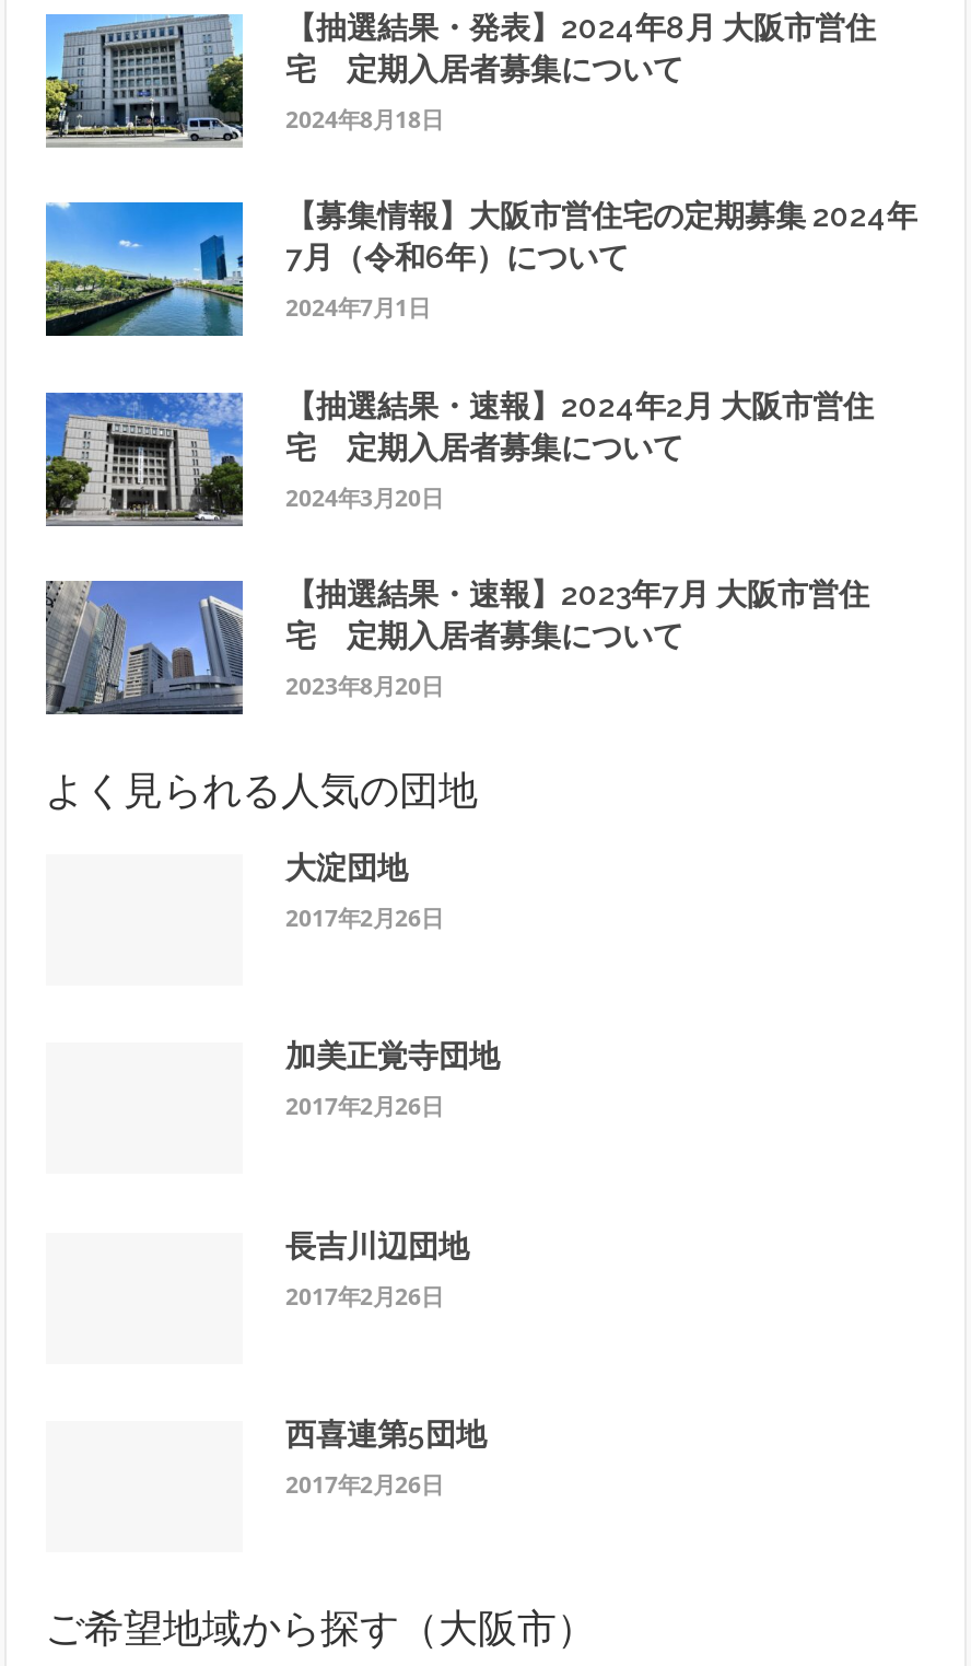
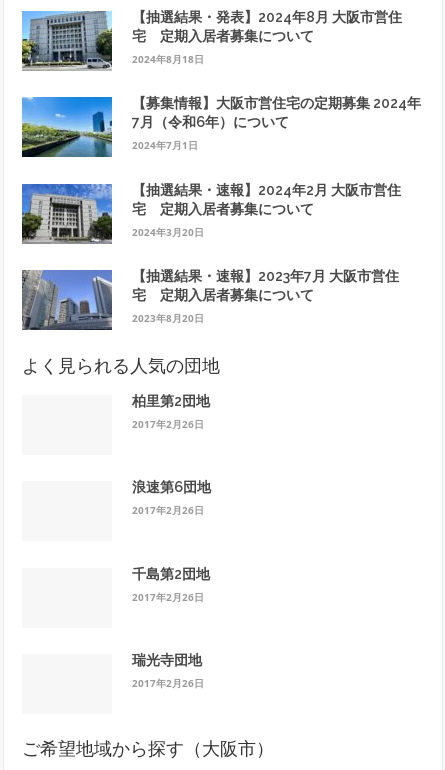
- 大淀団地
+ 柏里第2団地

- 加美正覚寺団地
+ 浪速第6団地

- 長吉川辺団地
+ 千島第2団地

- 西喜連第5団地
+ 瑞光寺団地
